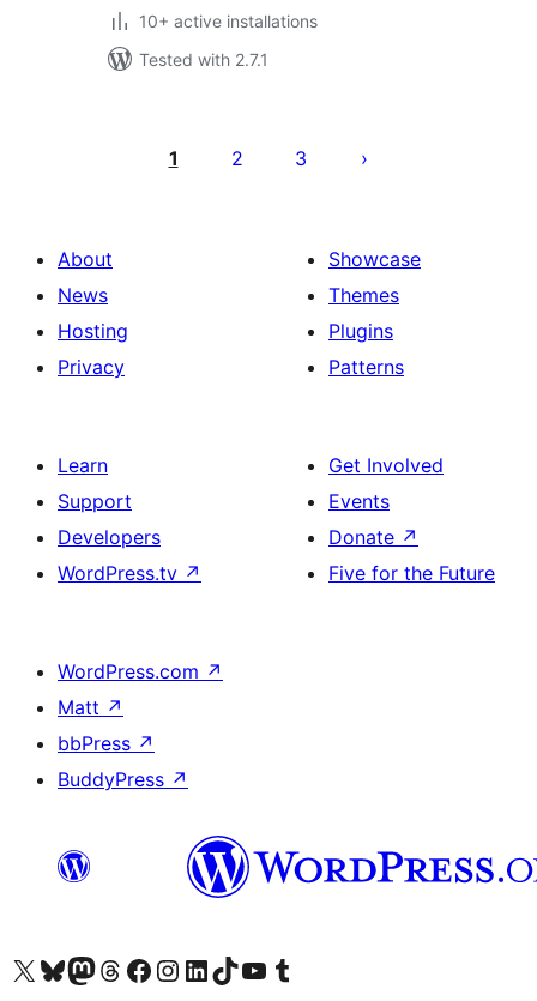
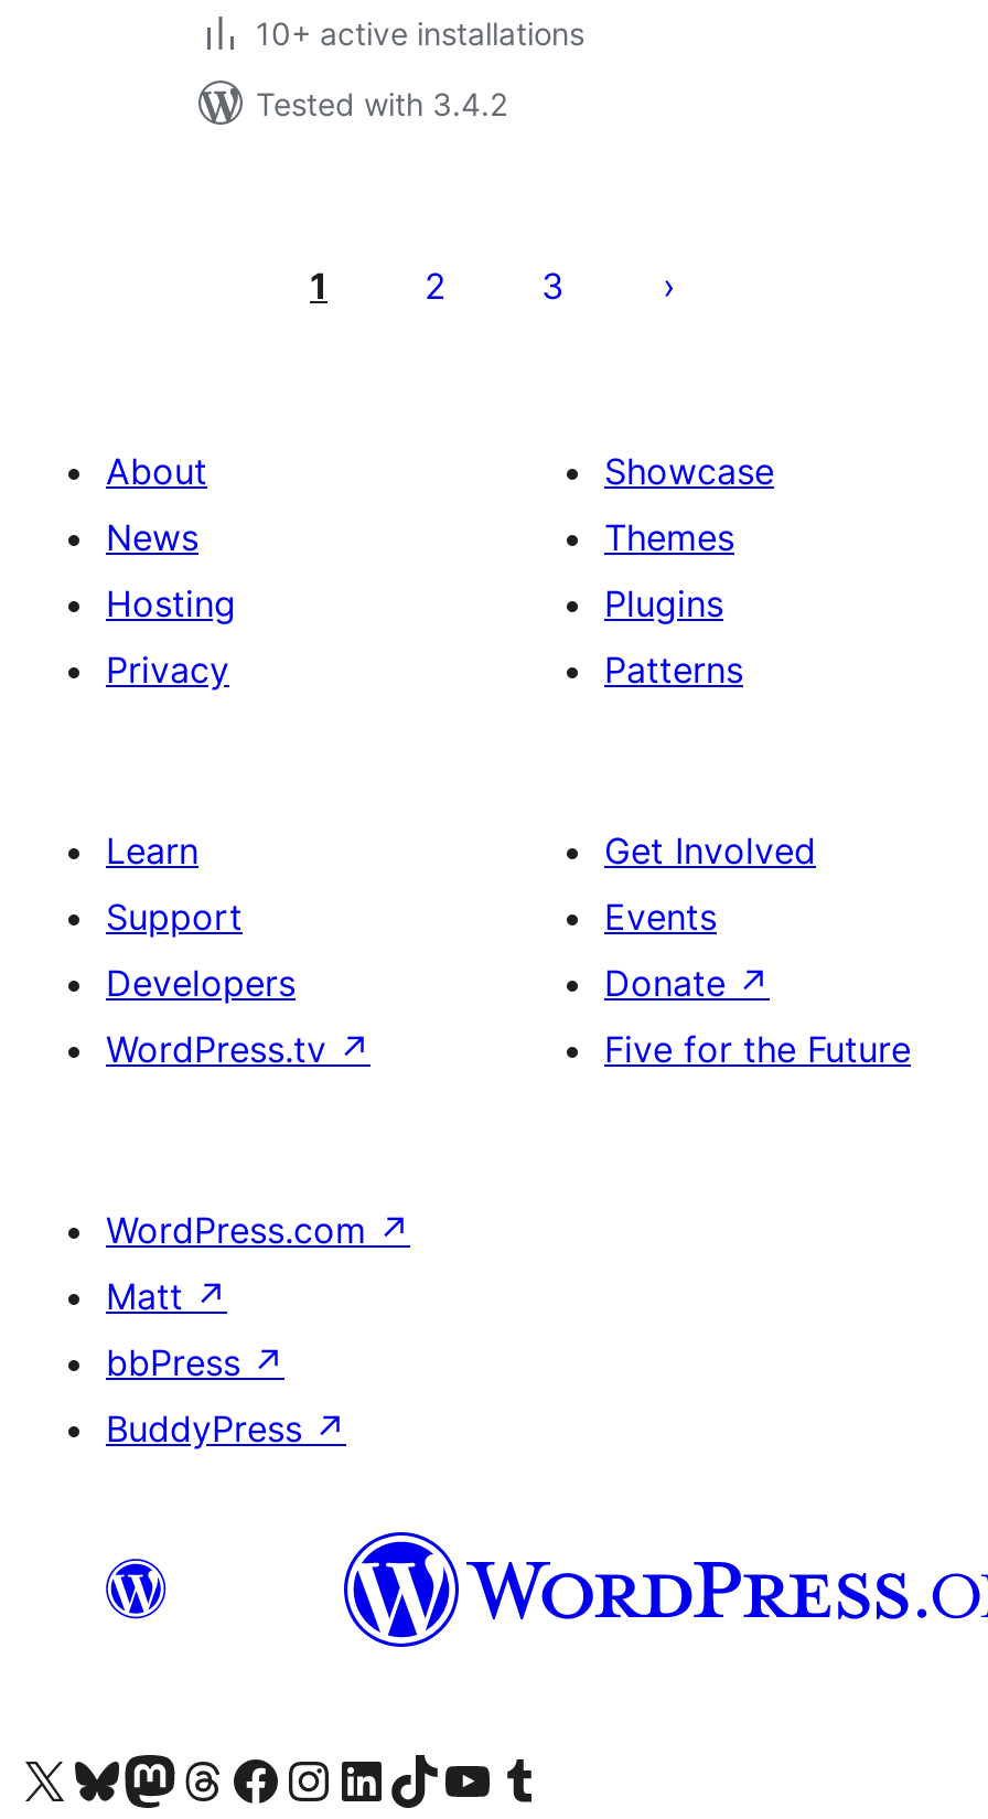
- Tested with 2.7.1
+ Tested with 3.4.2
